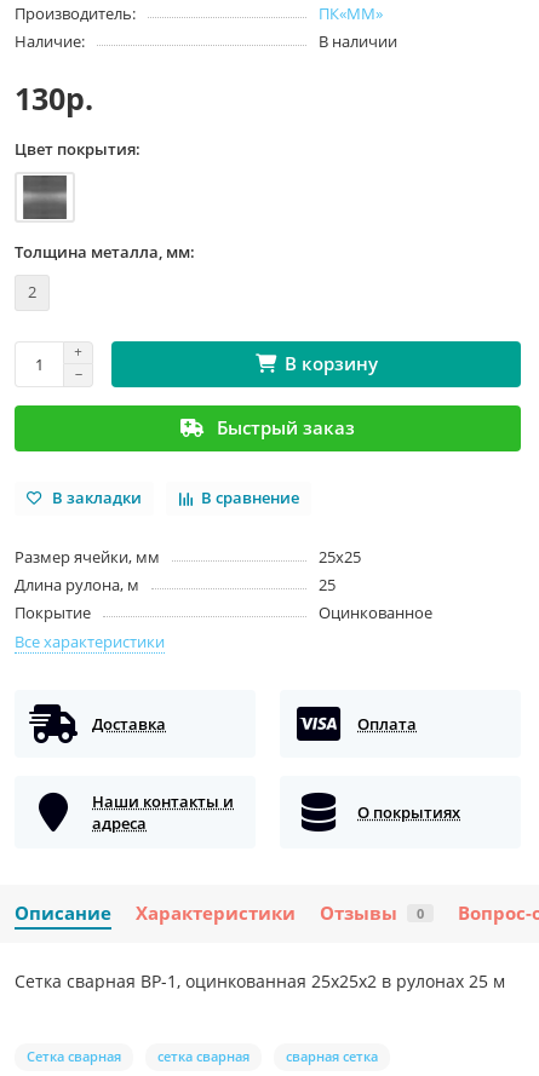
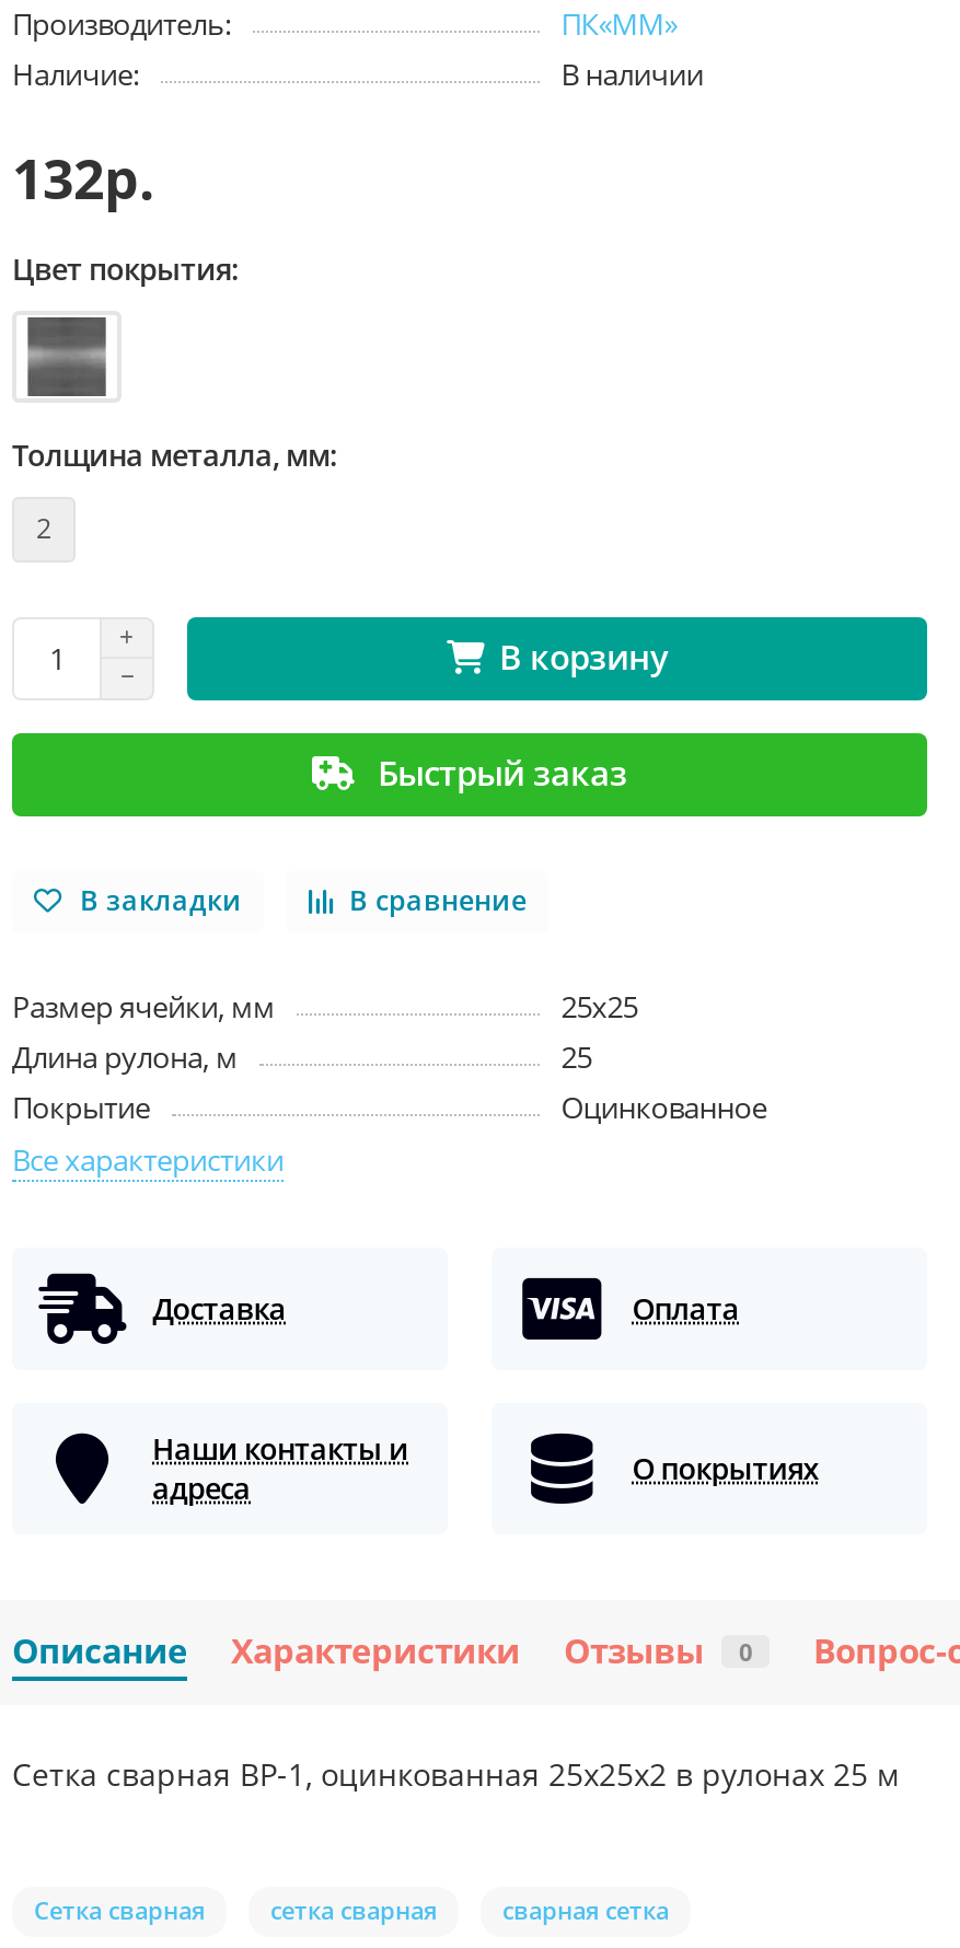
- 130р.
+ 132р.
